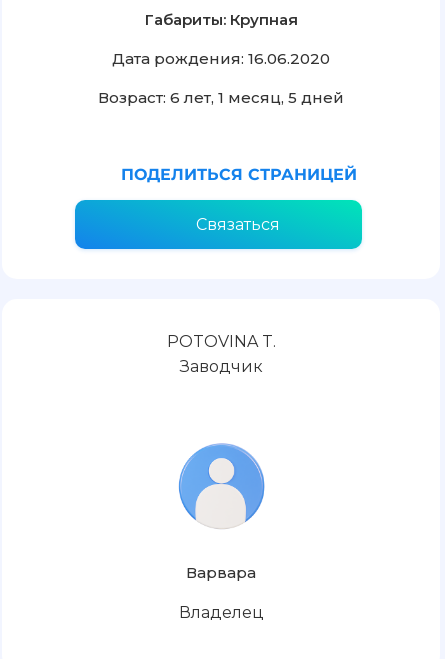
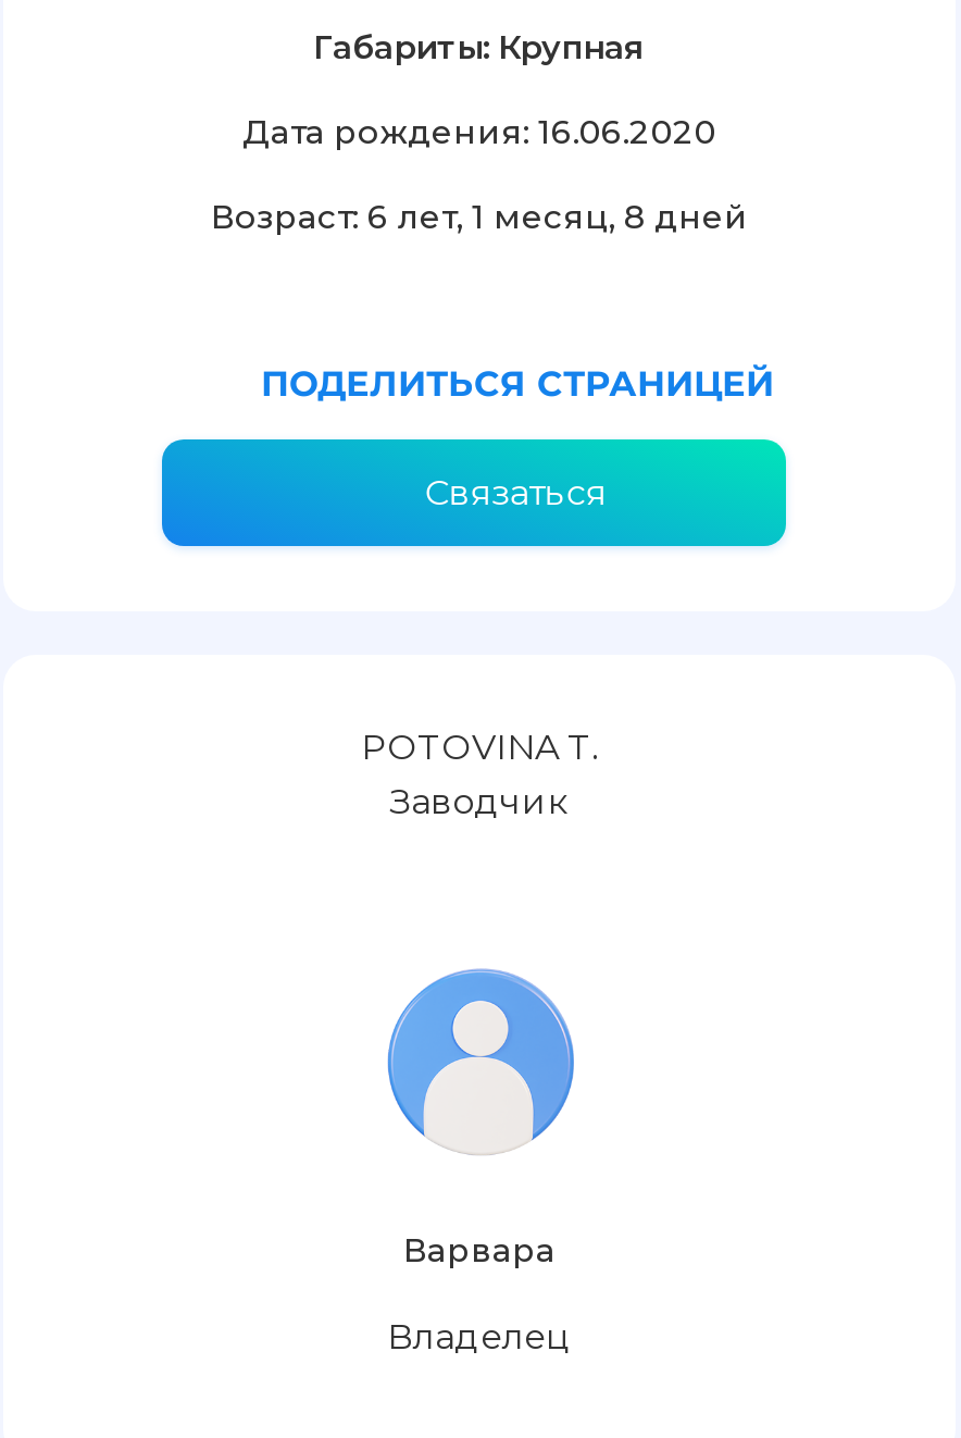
- Возраст: 6 лет, 1 месяц, 5 дней
+ Возраст: 6 лет, 1 месяц, 8 дней
